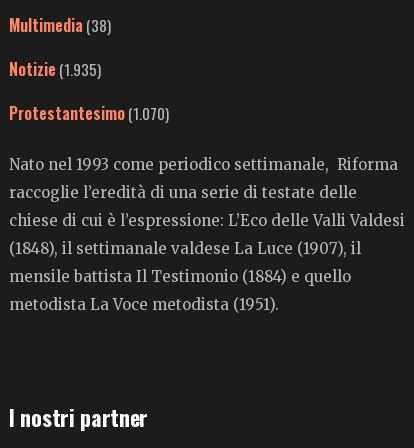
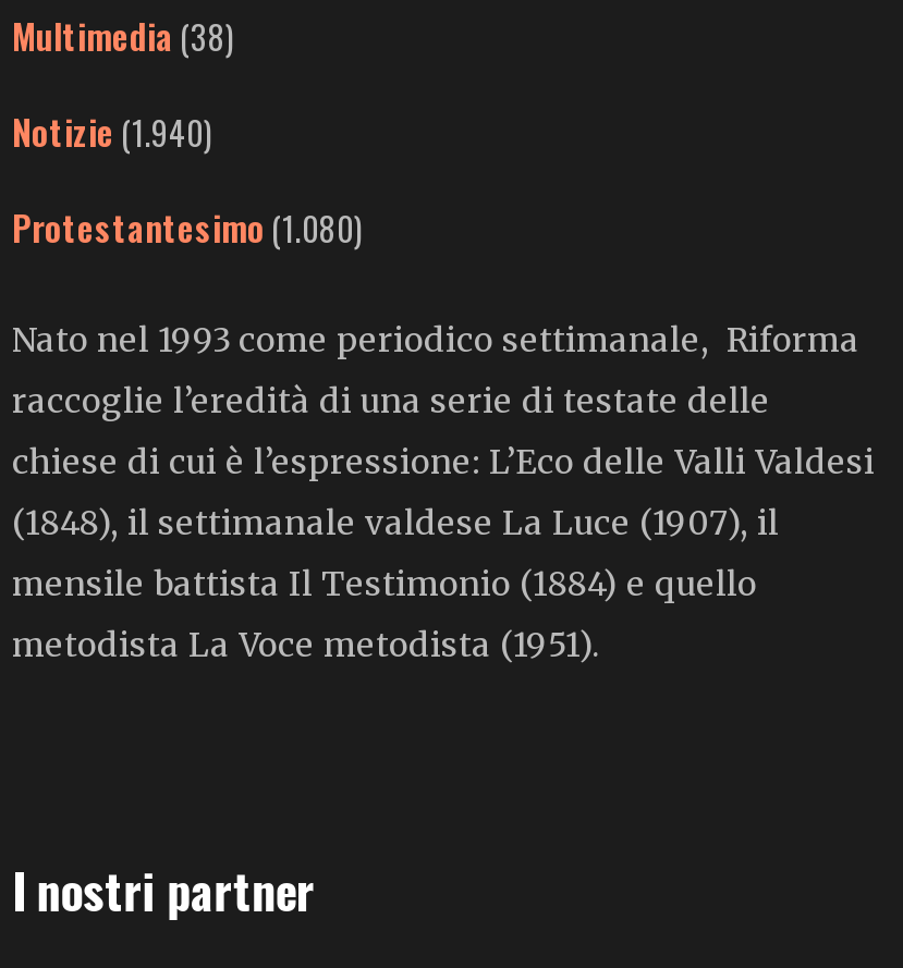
- Notizie (1.935)
+ Notizie (1.940)

- Protestantesimo (1.070)
+ Protestantesimo (1.080)
